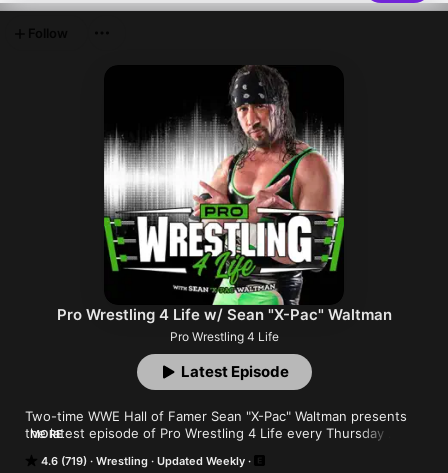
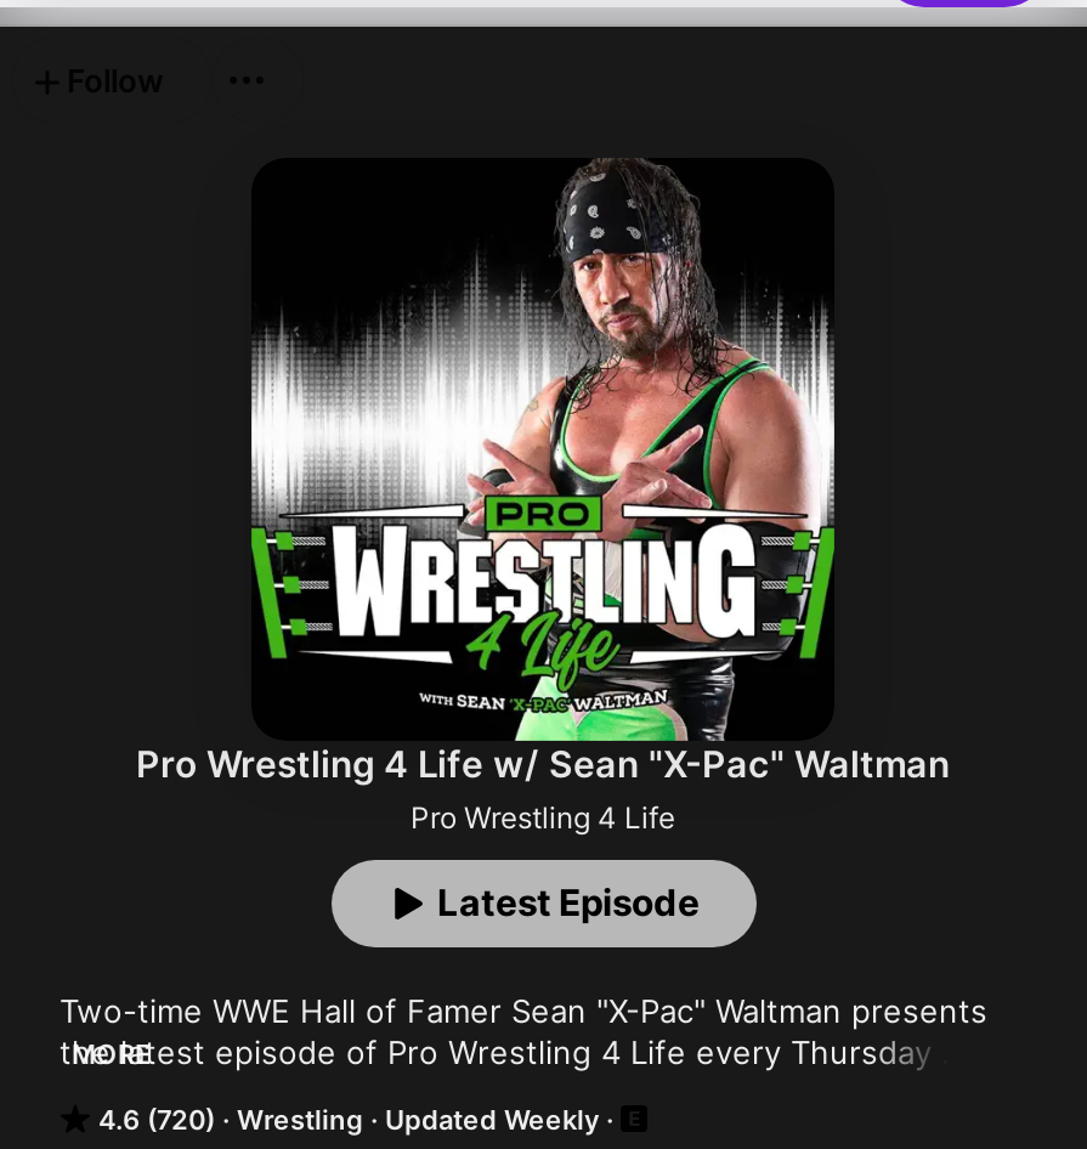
- 4.6 (719) Wrestling Updated Weekly
+ 4.6 (720) Wrestling Updated Weekly
